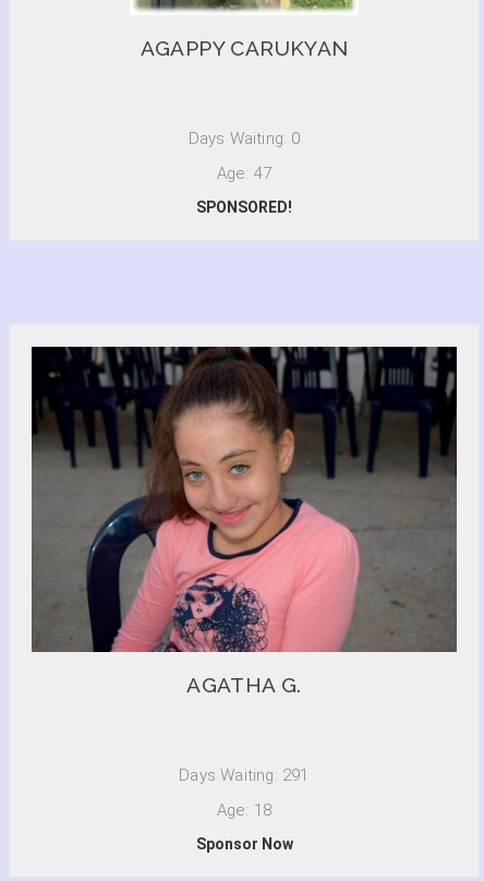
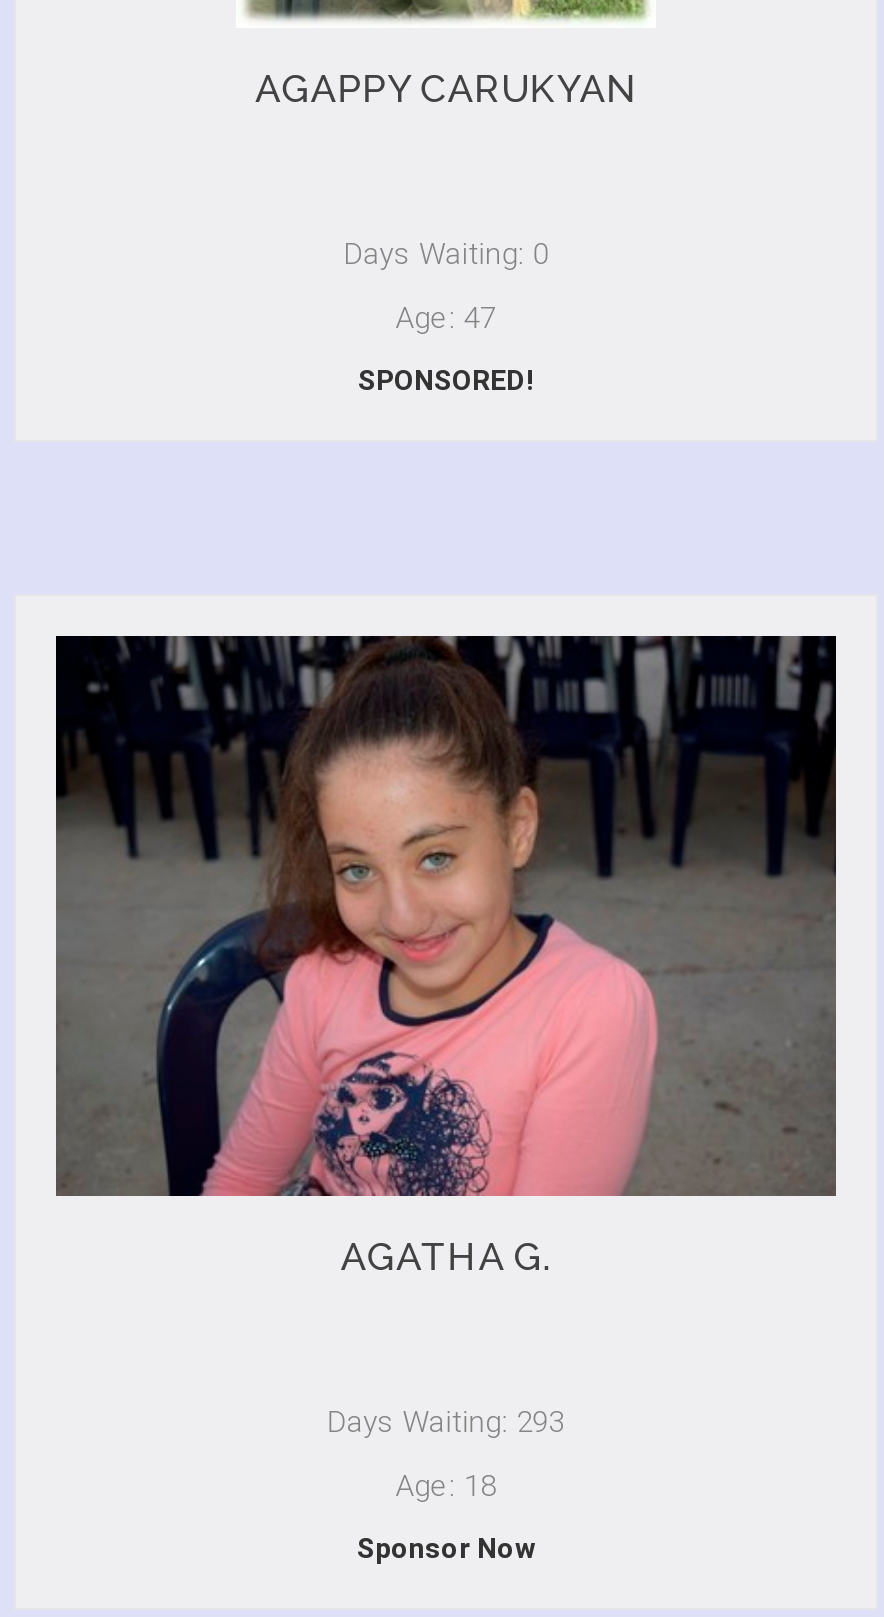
- Days Waiting: 291
+ Days Waiting: 293
